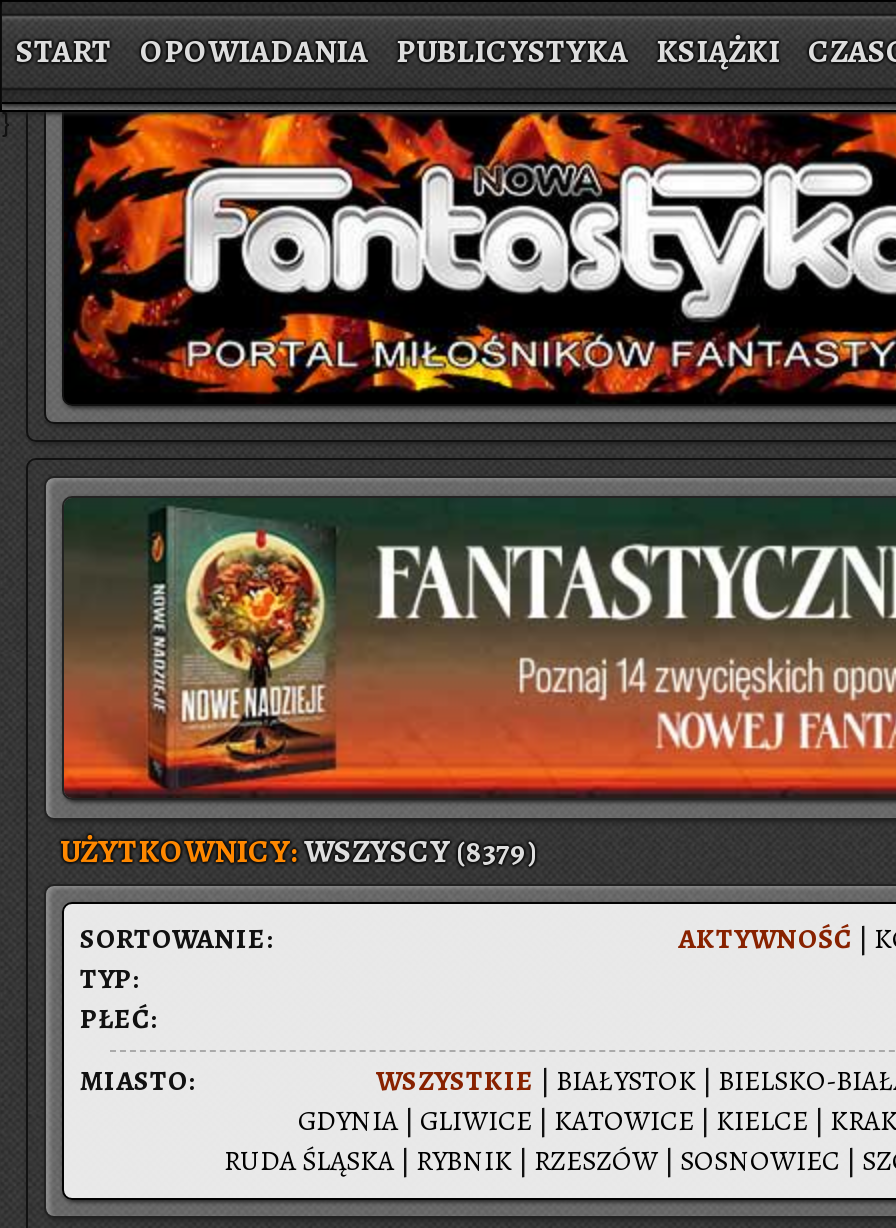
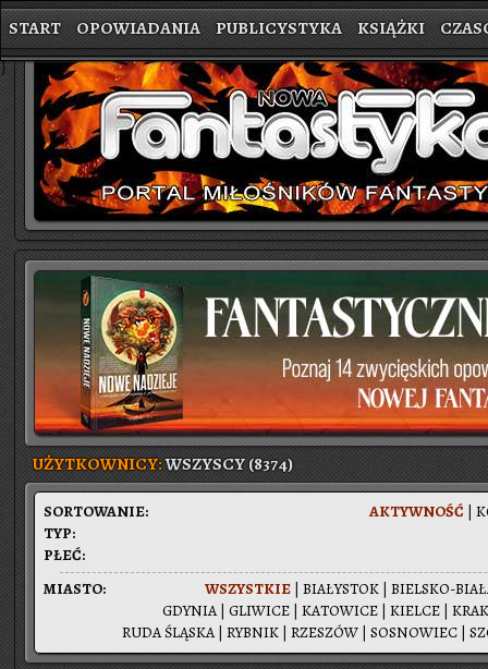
- UŻYTKOWNICY: WSZYSCY (8379)
+ UŻYTKOWNICY: WSZYSCY (8374)
